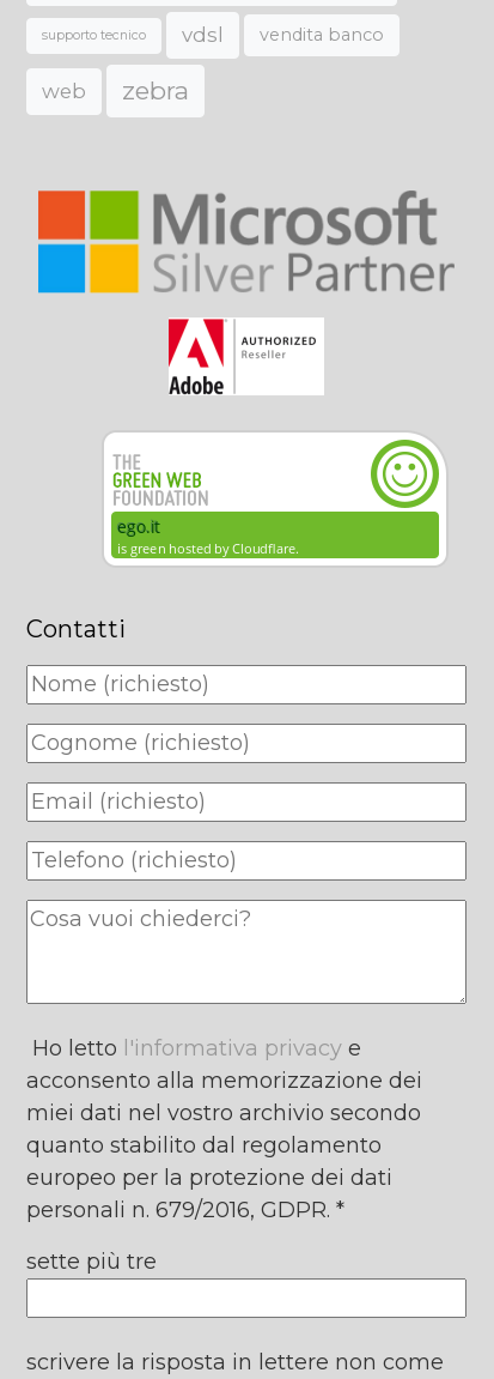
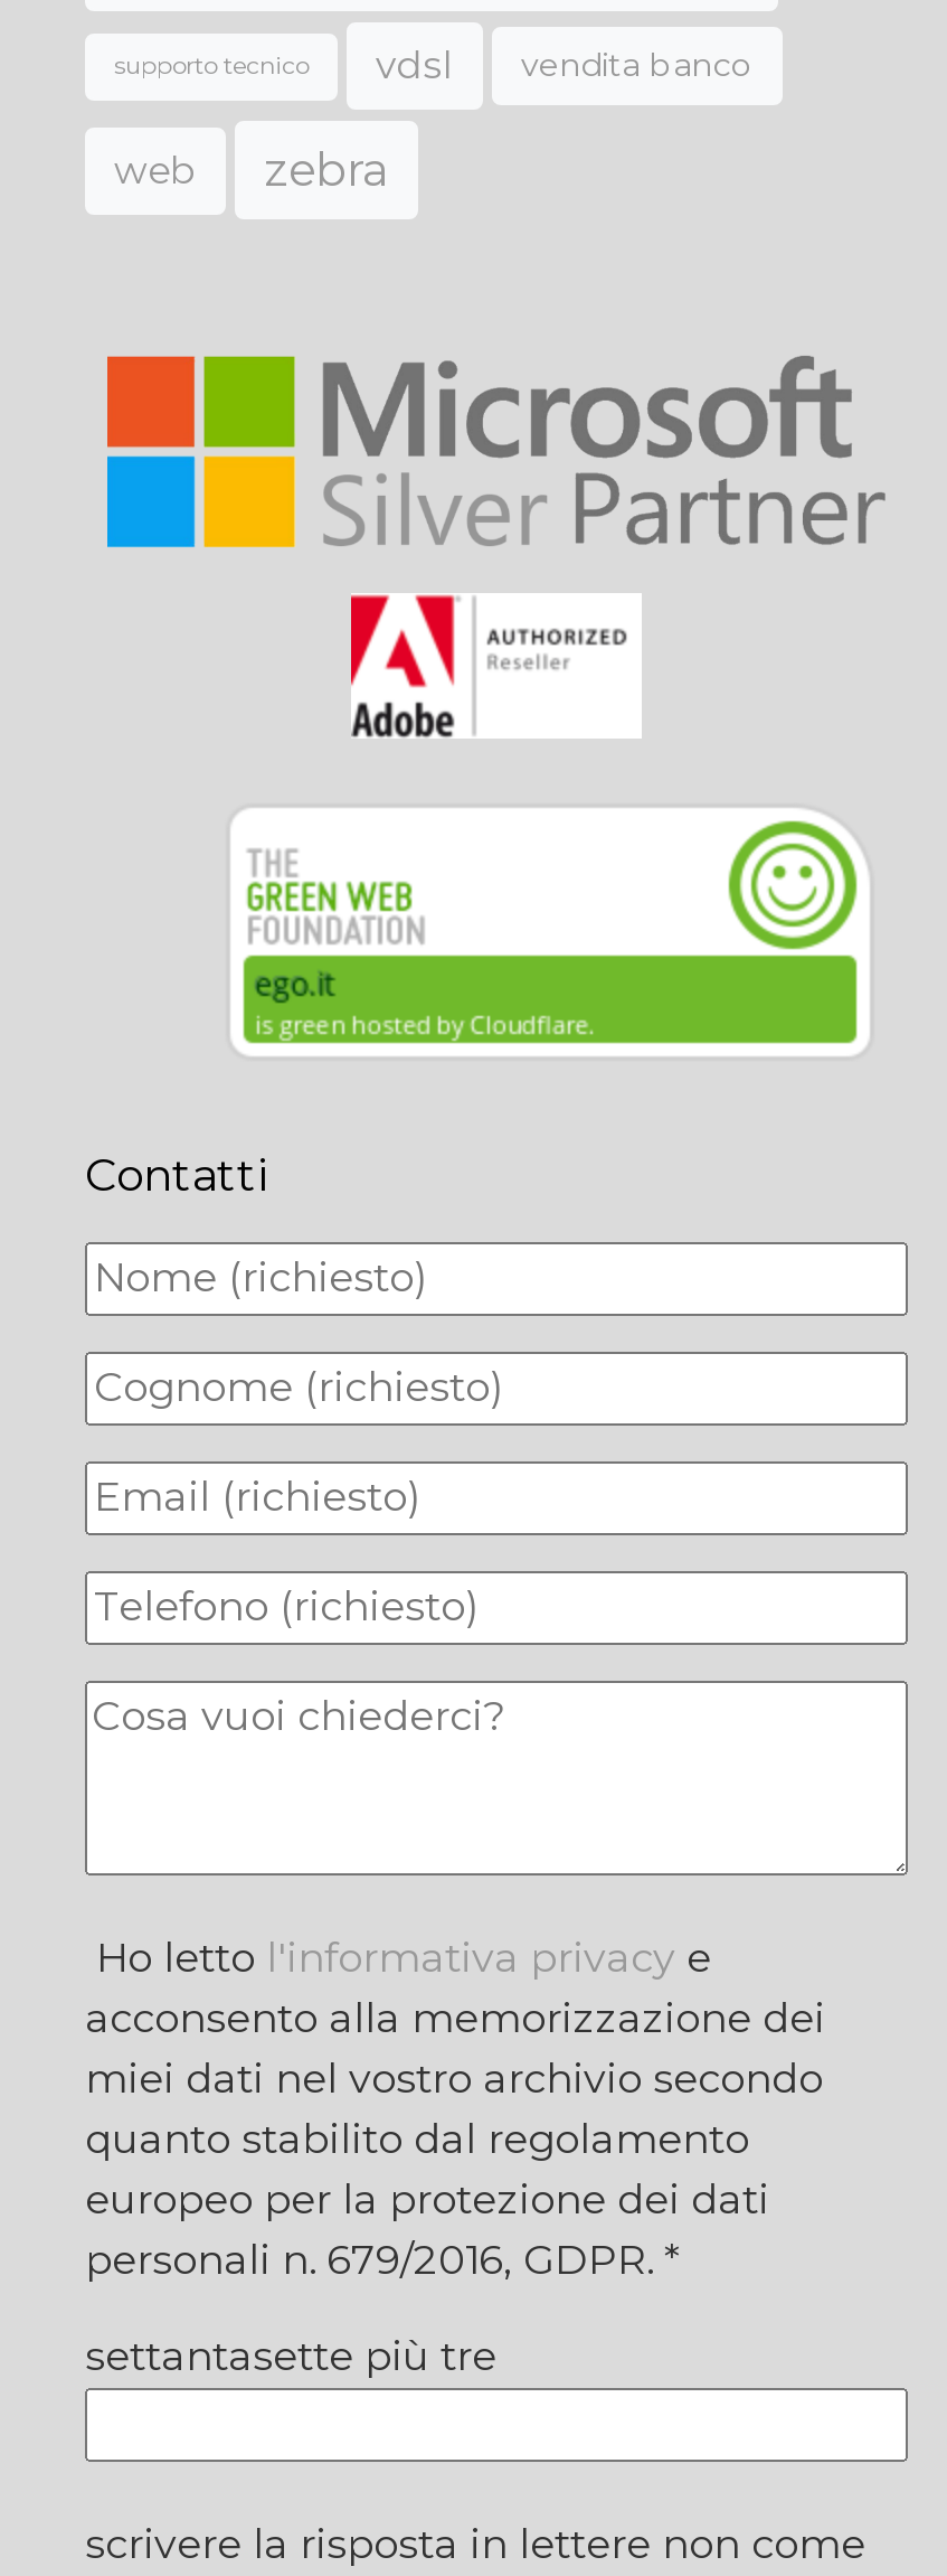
- sette più tre
+ settantasette più tre
